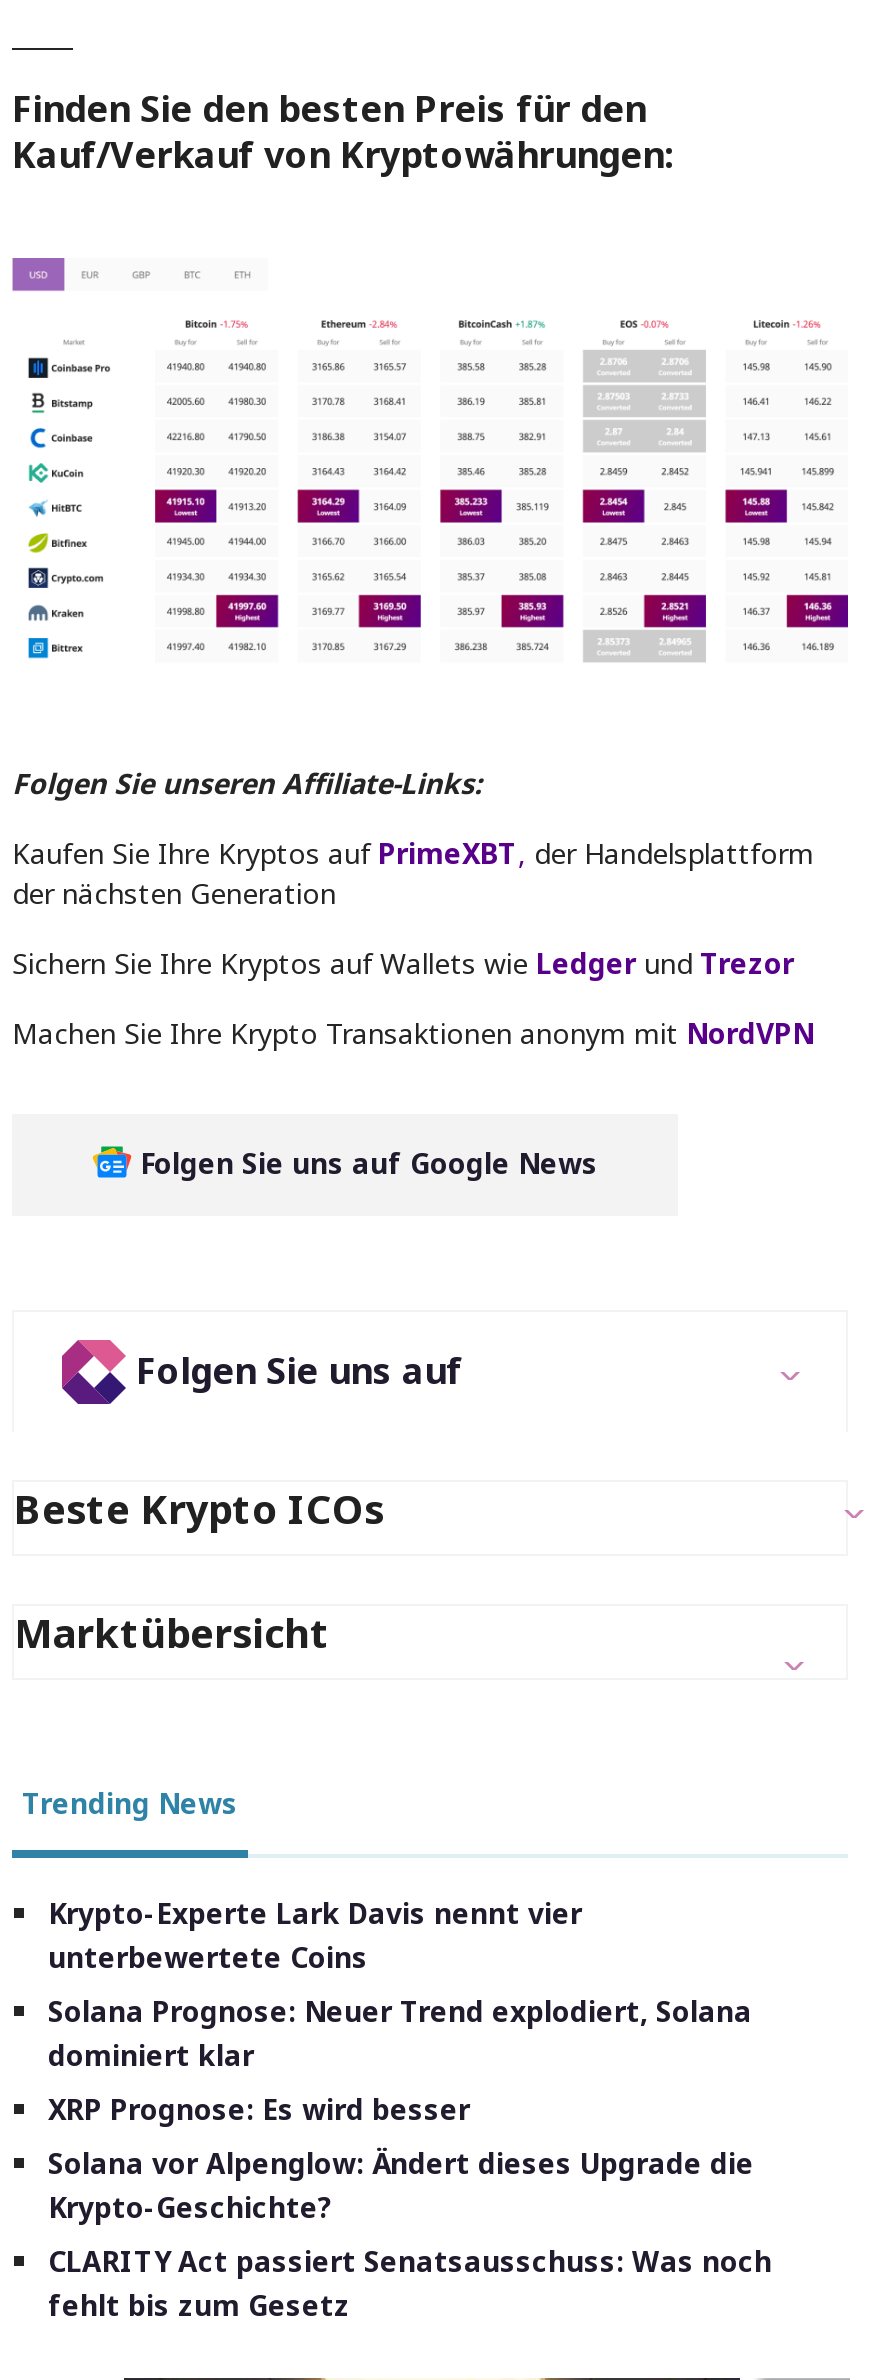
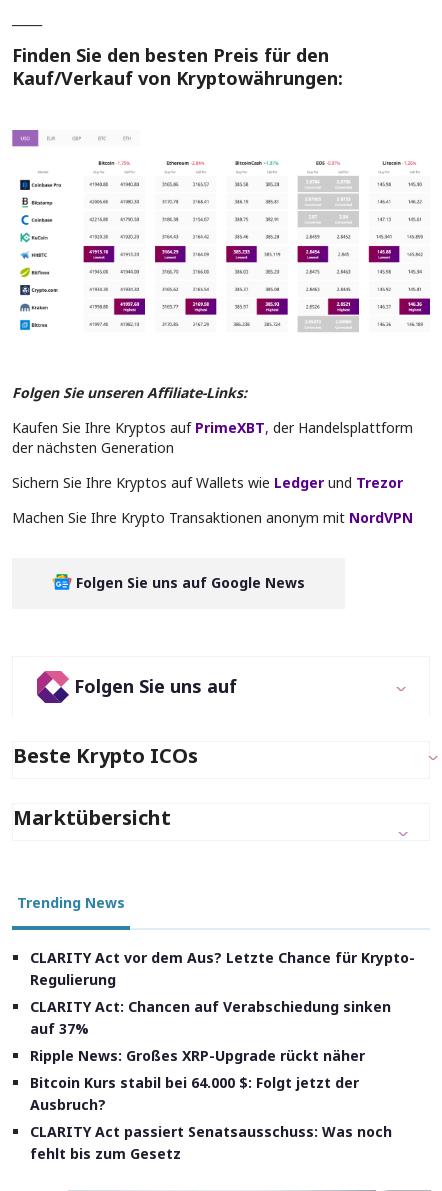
- Krypto-Experte Lark Davis nennt vier
- unterbewertete Coins
- Solana Prognose: Neuer Trend explodiert, Solana
- dominiert klar
- XRP Prognose: Es wird besser
- Solana vor Alpenglow: Ändert dieses Upgrade die
- Krypto-Geschichte?
+ CLARITY Act vor dem Aus? Letzte Chance für Krypto-
+ Regulierung
+ CLARITY Act: Chancen auf Verabschiedung sinken
+ auf 37%
+ Ripple News: Großes XRP-Upgrade rückt näher
+ Bitcoin Kurs stabil bei 64.000 $: Folgt jetzt der
+ Ausbruch?
